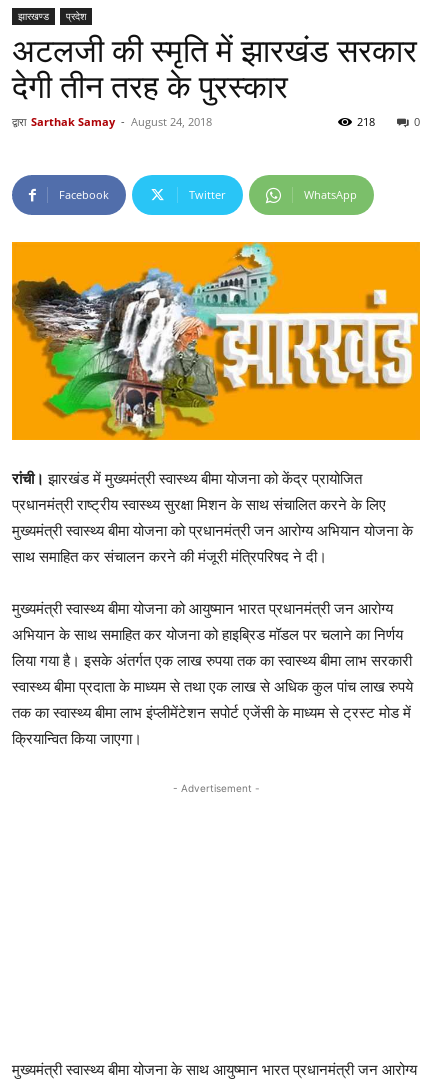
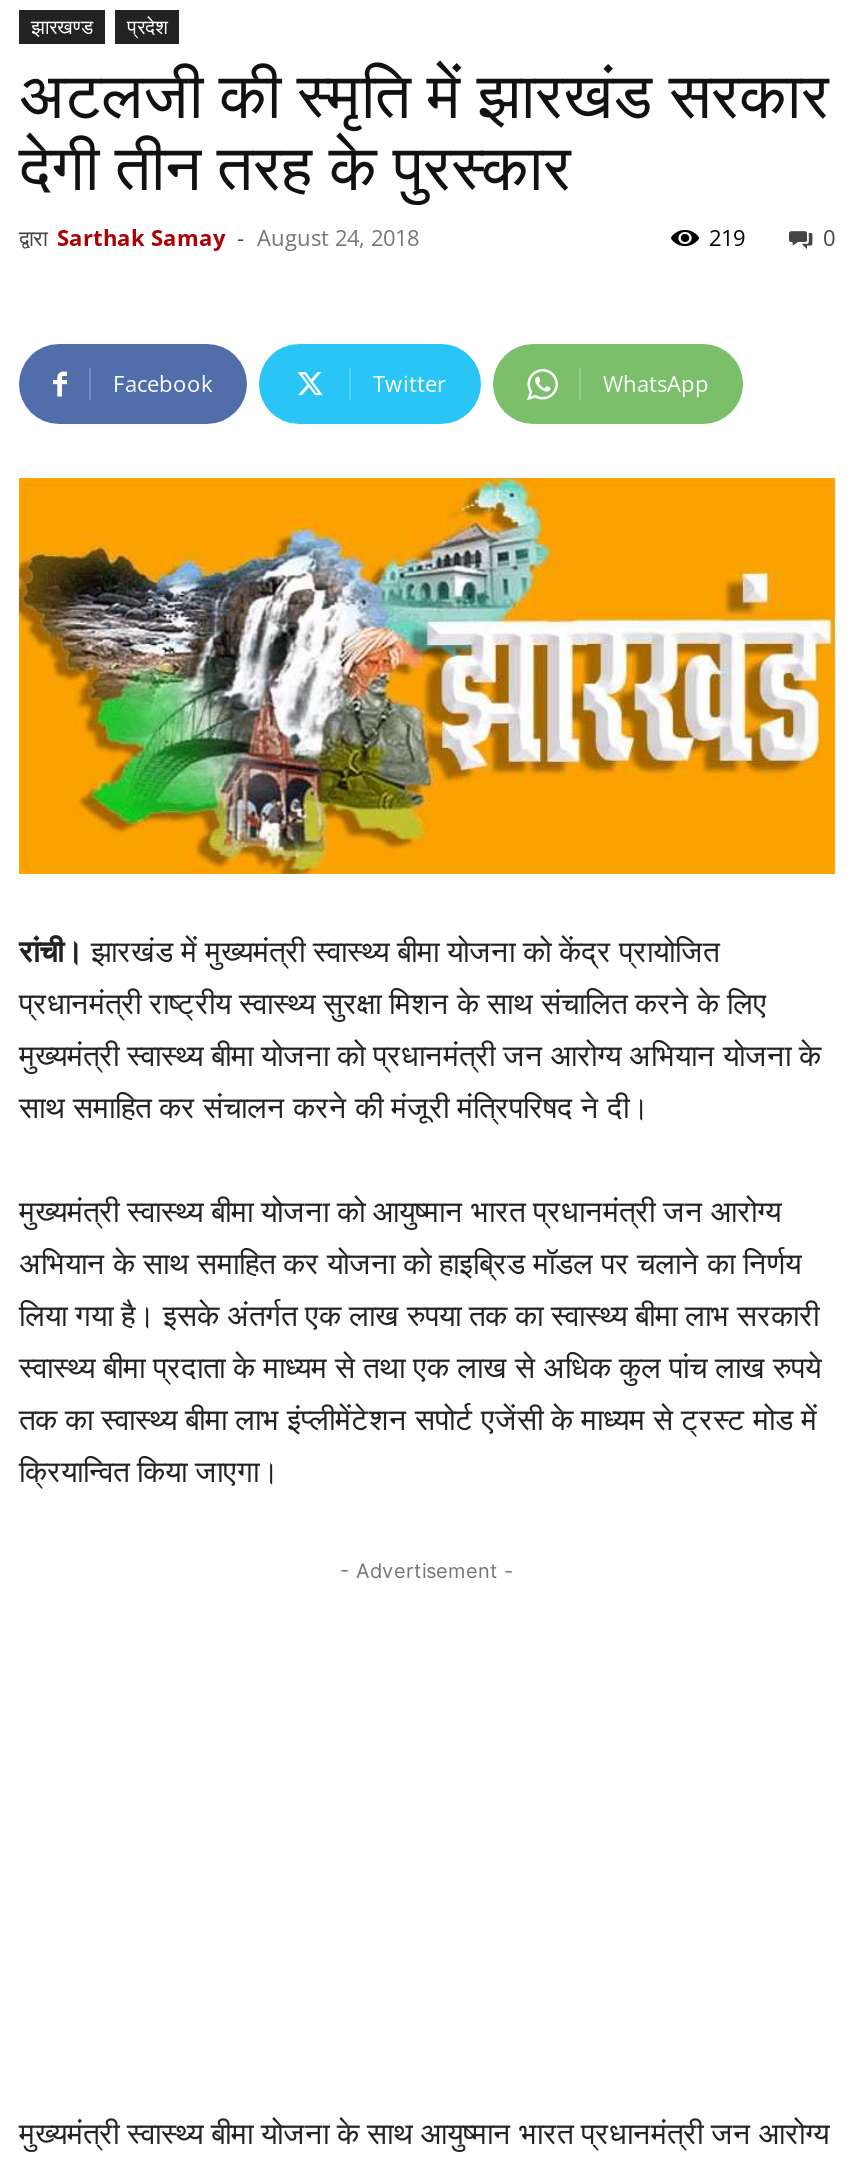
- 218
+ 219
